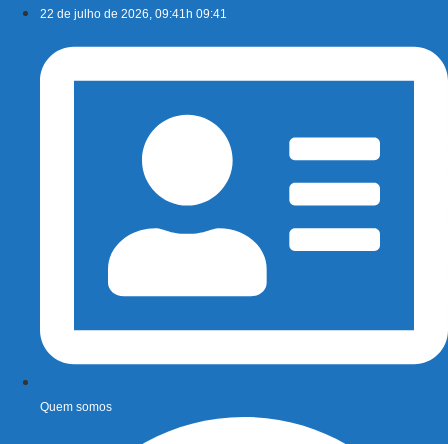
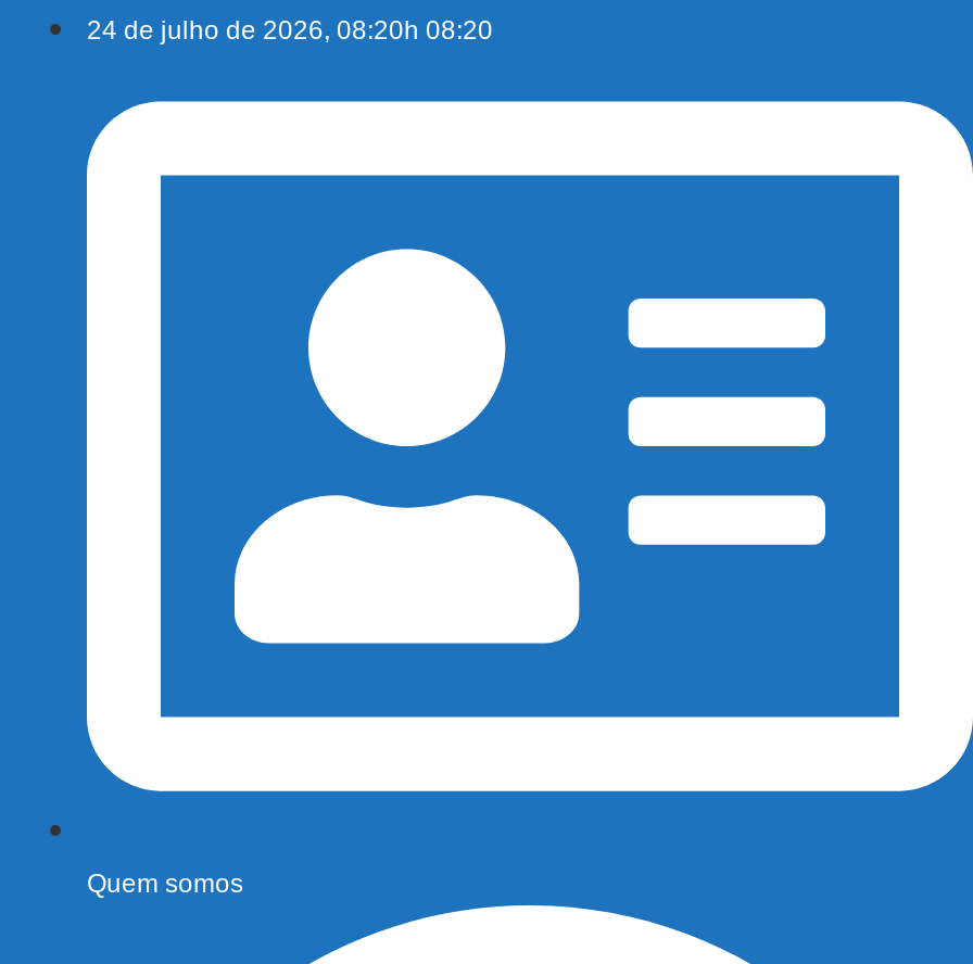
- 22 de julho de 2026, 09:41h 09:41
+ 24 de julho de 2026, 08:20h 08:20
